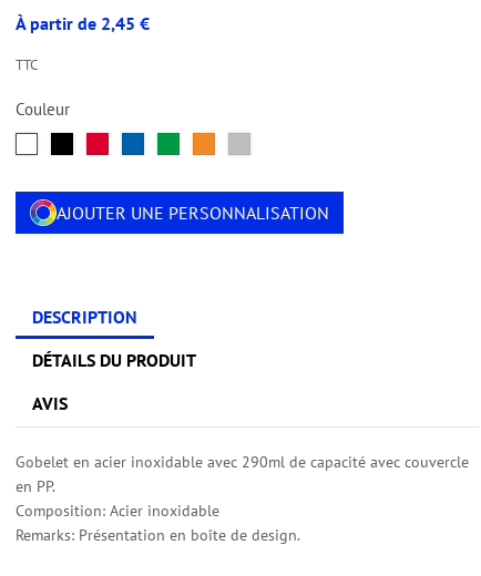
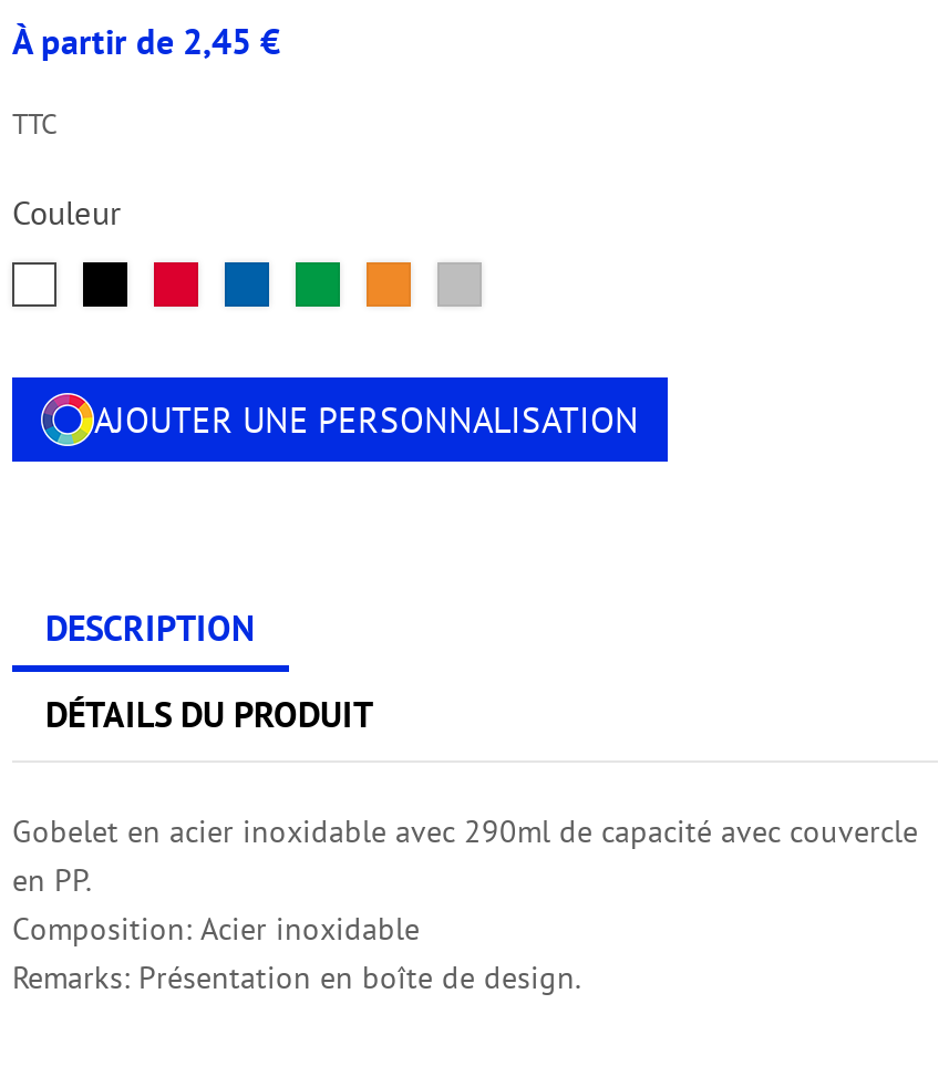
- AVIS
